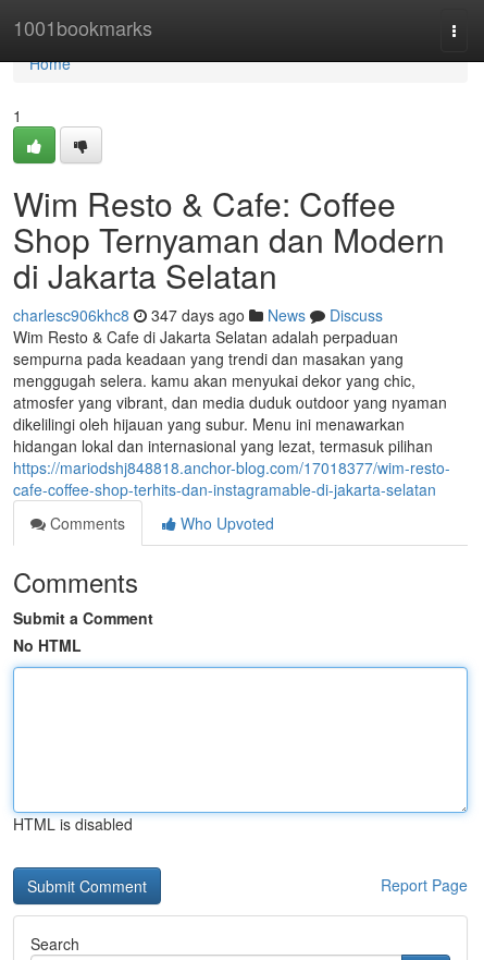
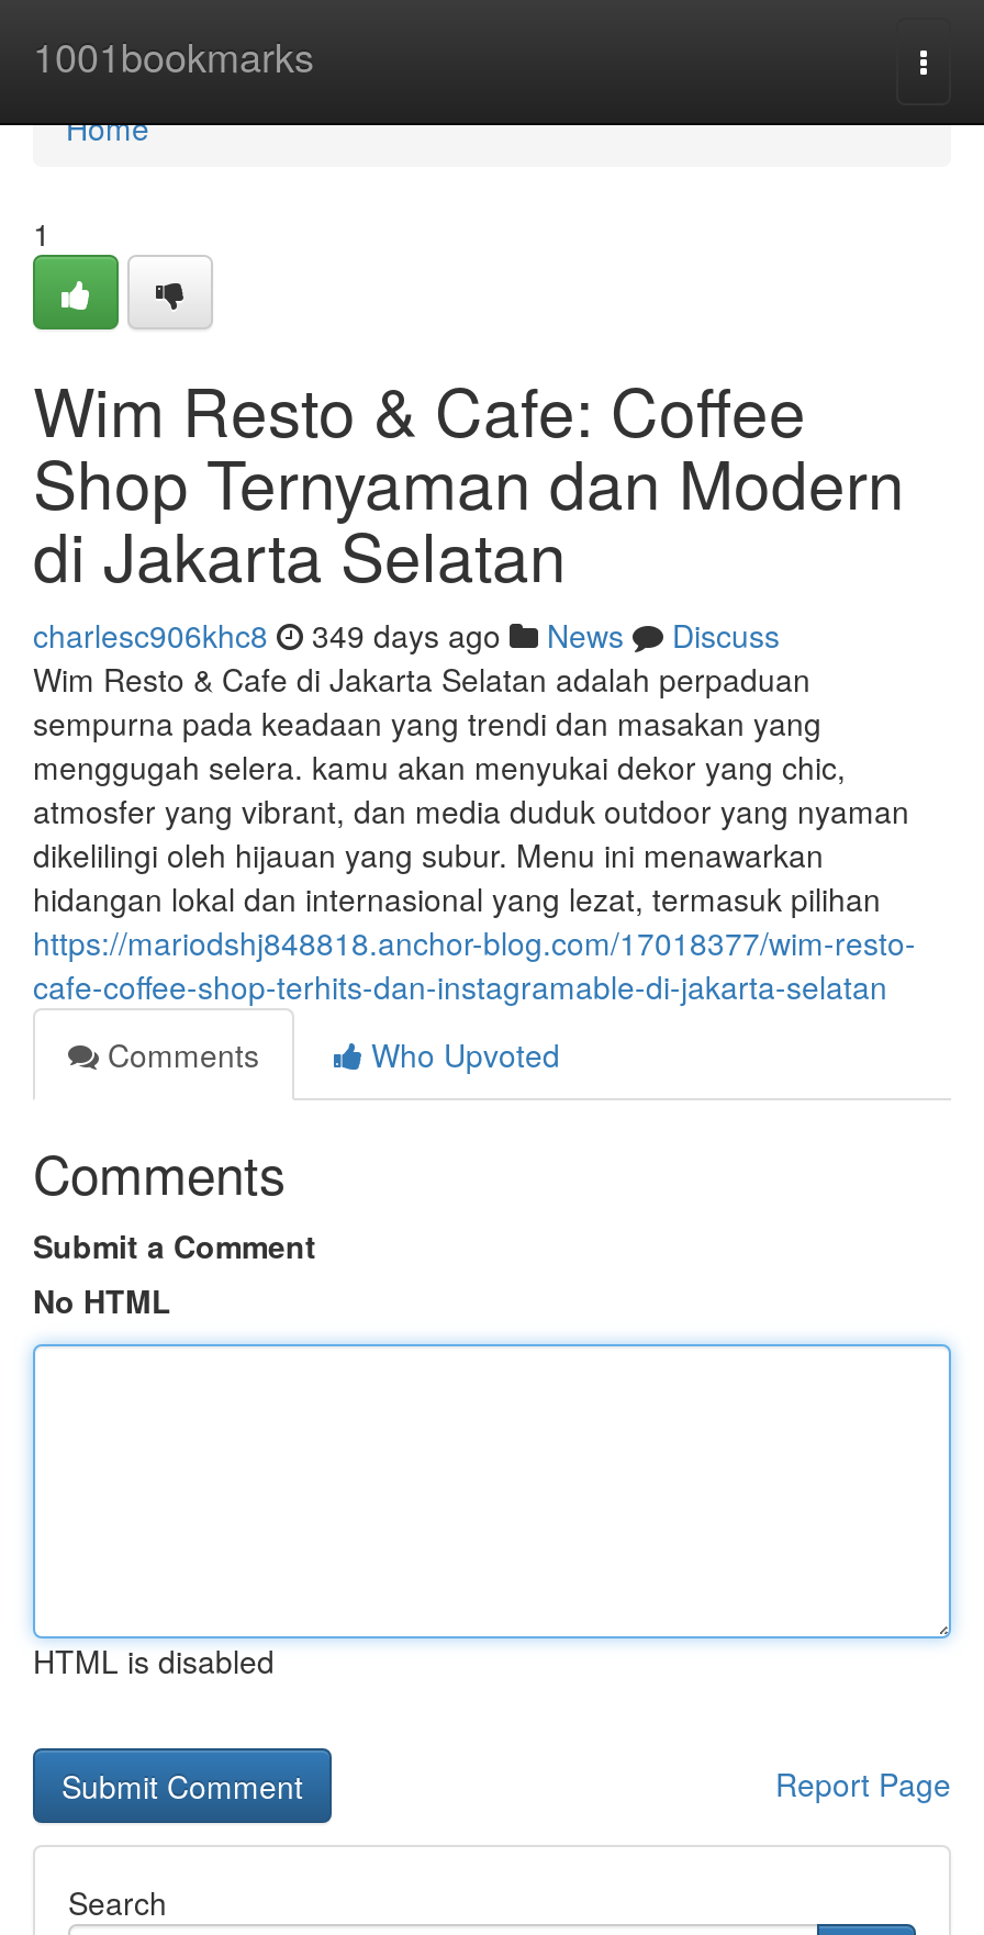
- charlesc906khc8 347 days ago News Discuss
+ charlesc906khc8 349 days ago News Discuss
